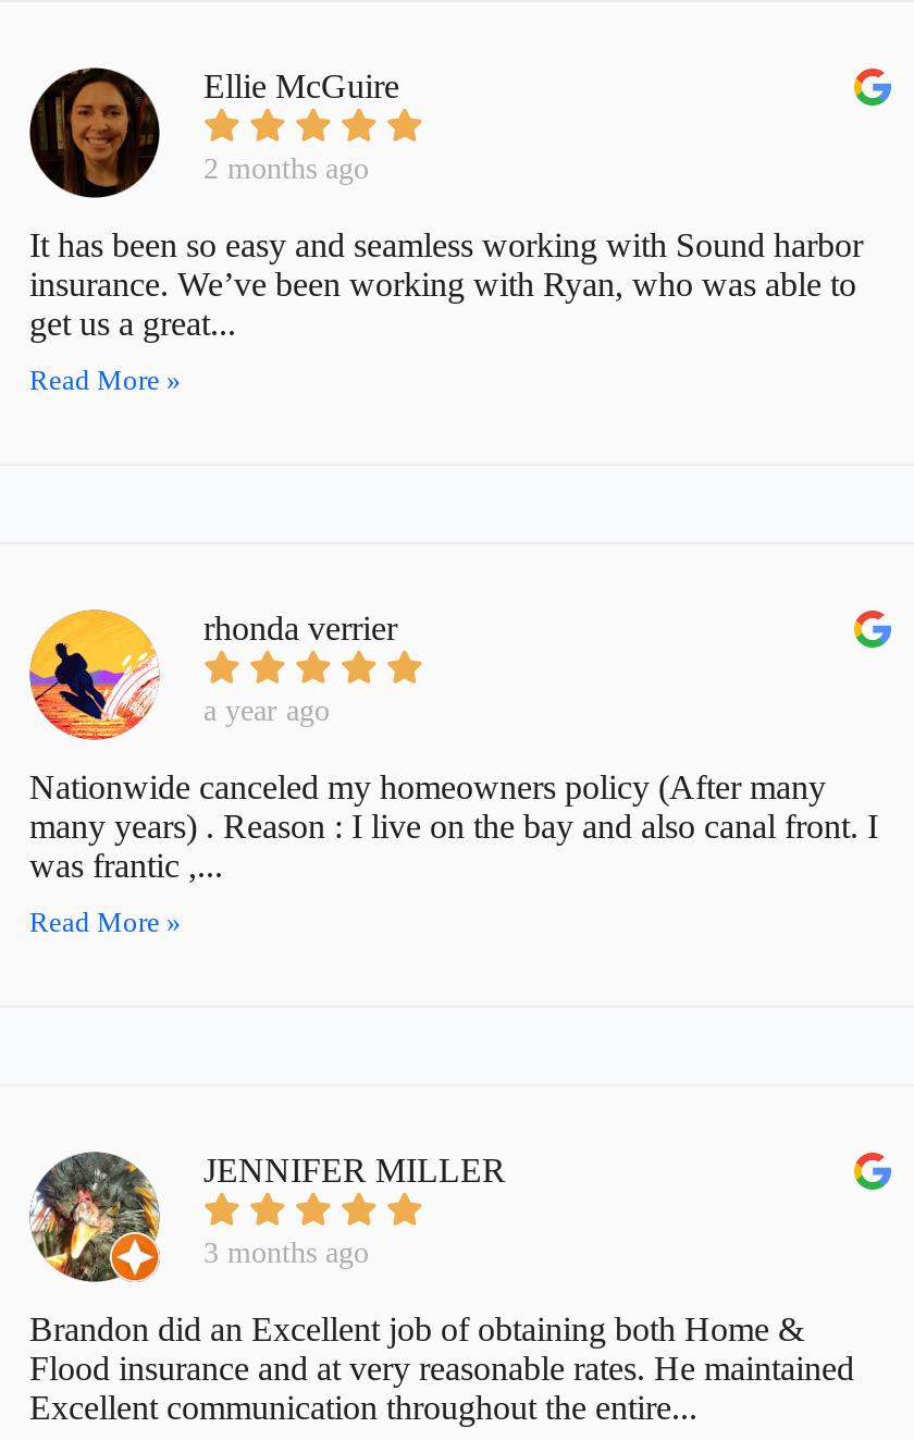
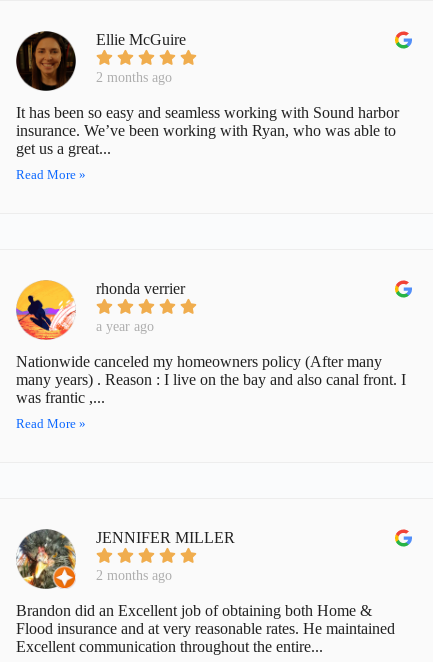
- 3 months ago
+ 2 months ago
